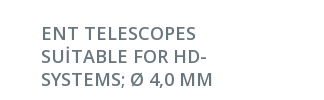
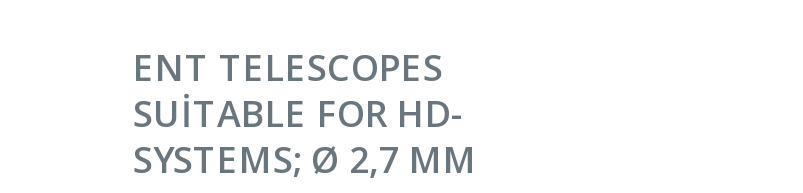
- SYSTEMS; Ø 4,0 MM
+ SYSTEMS; Ø 2,7 MM
